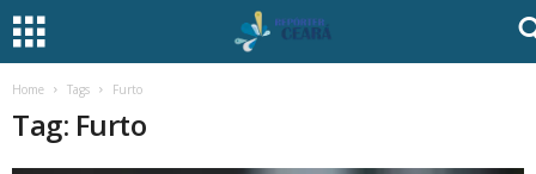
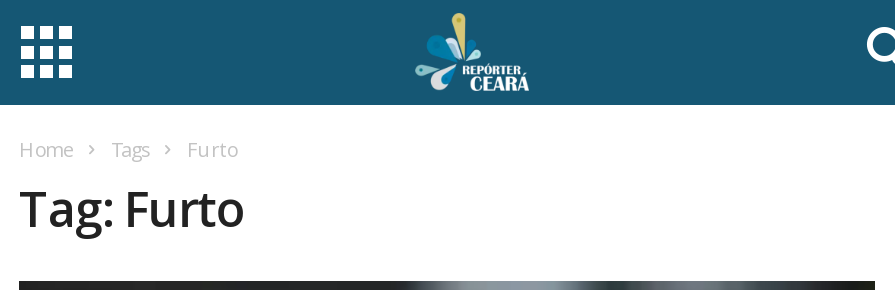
- [image]
+ [image]
